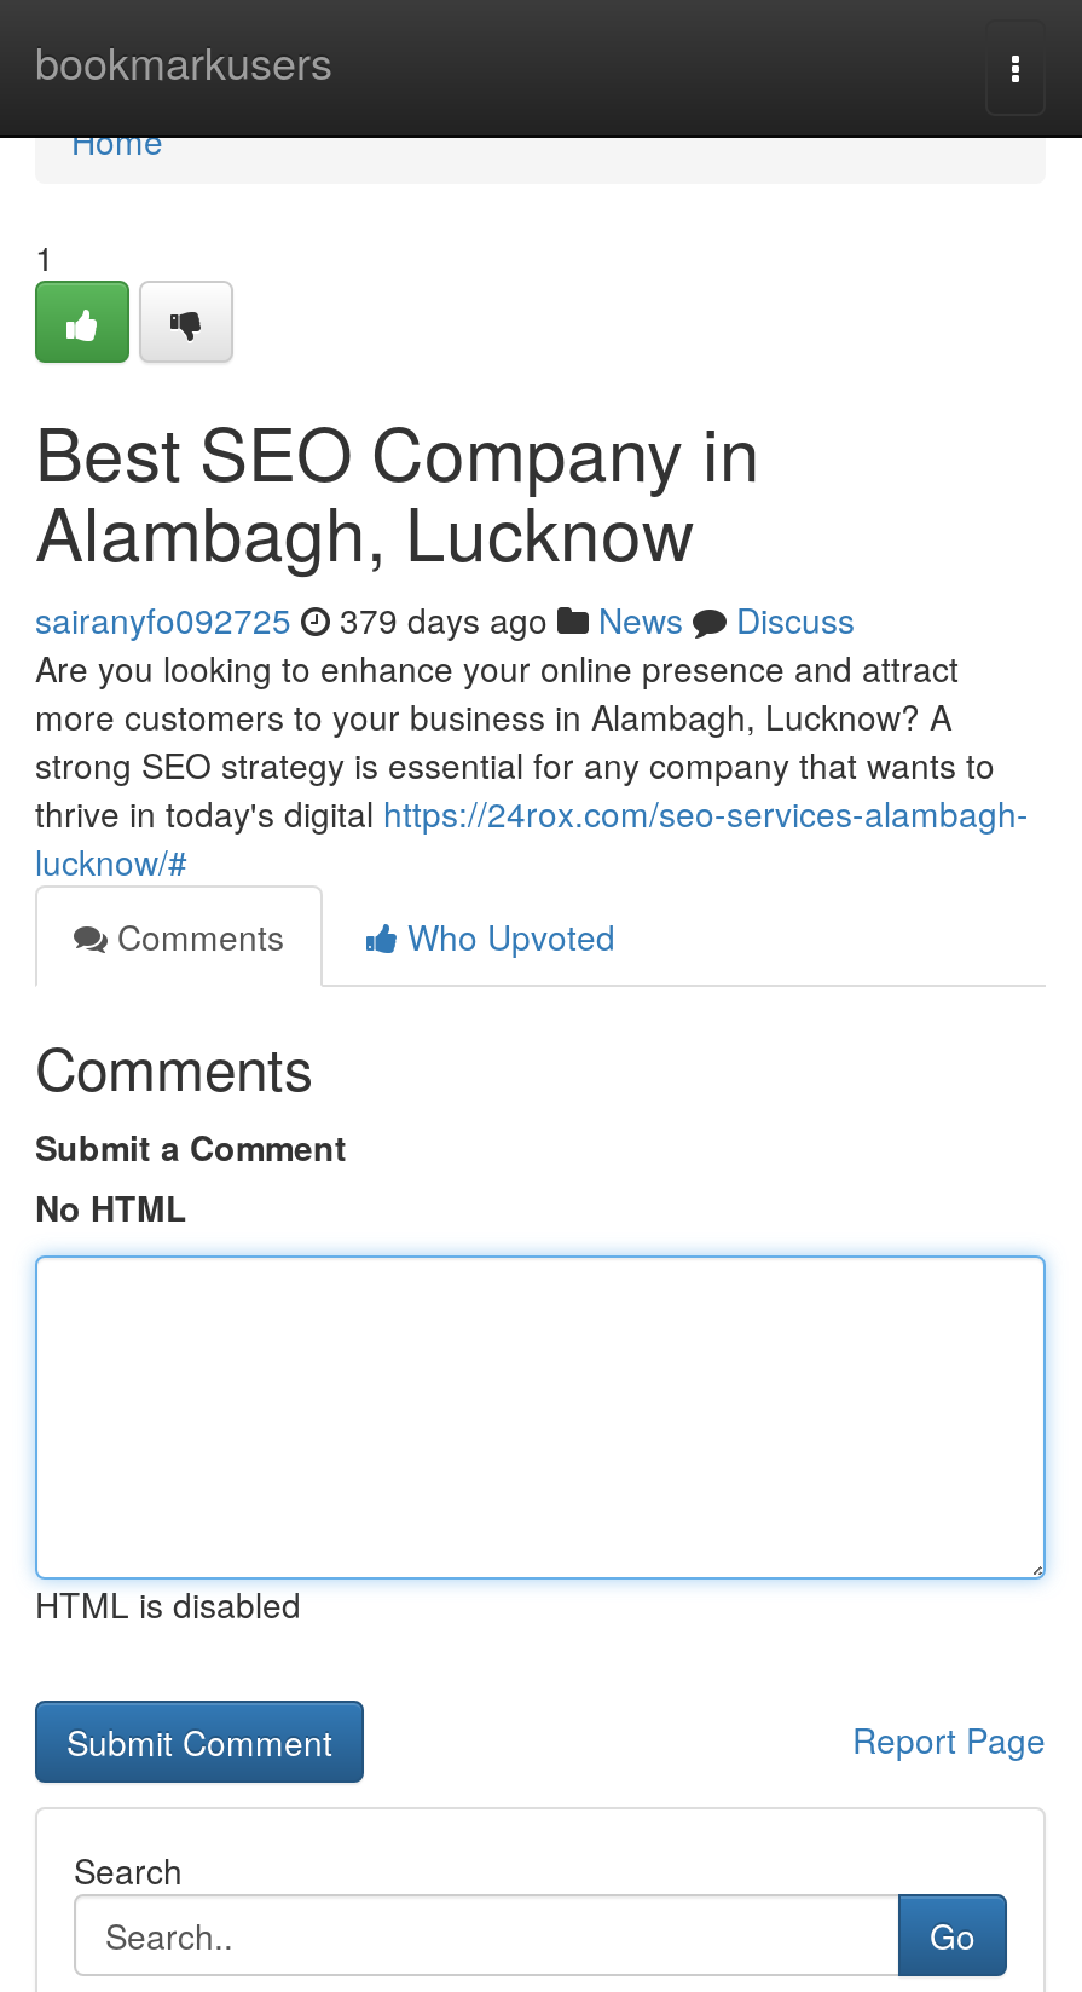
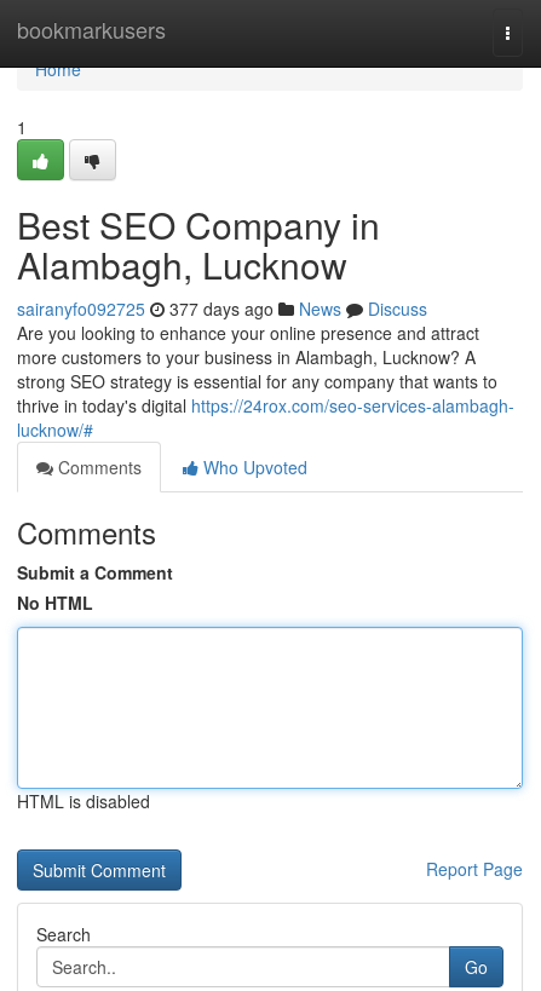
- sairanyfo092725 379 days ago News Discuss
+ sairanyfo092725 377 days ago News Discuss
